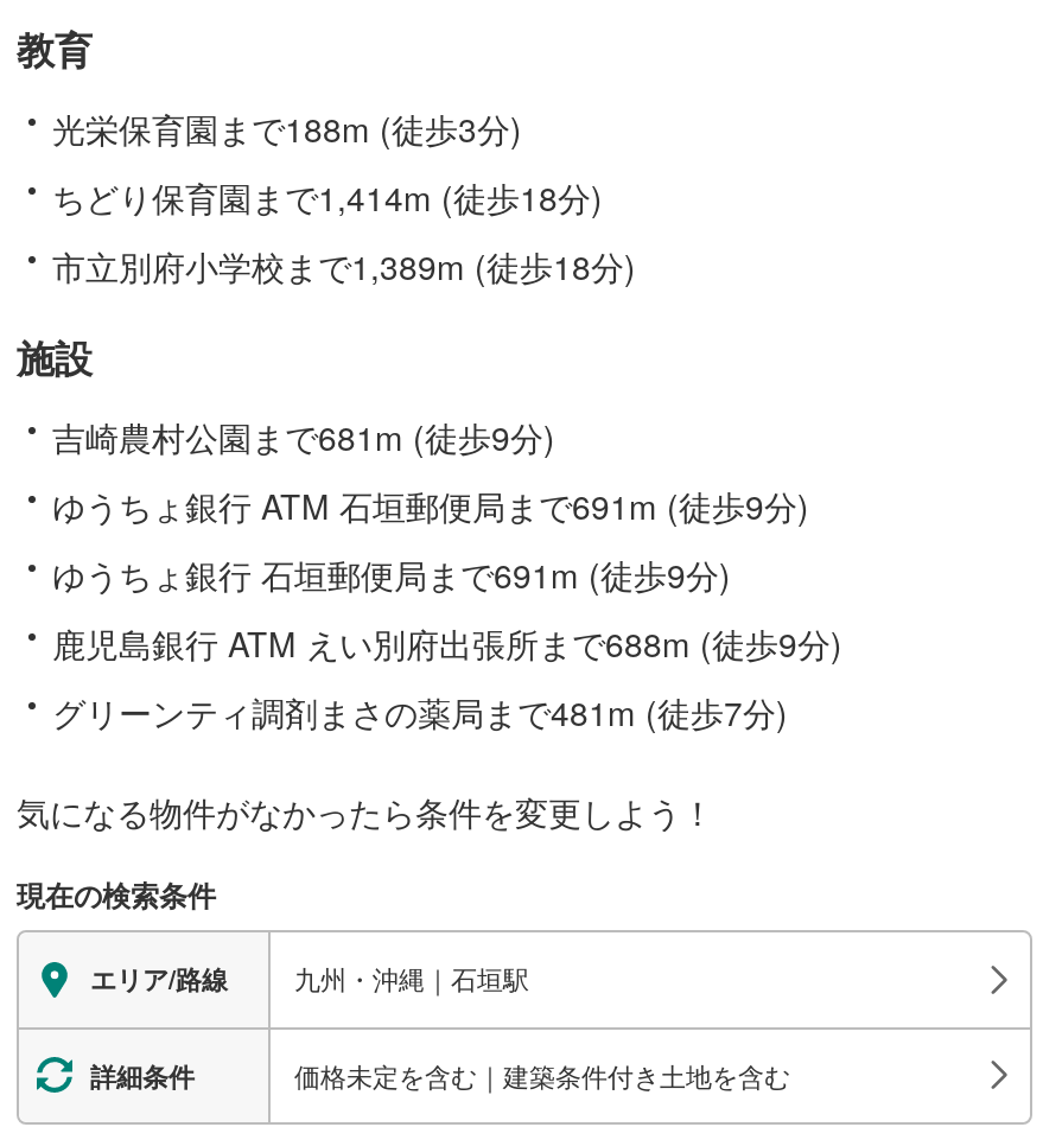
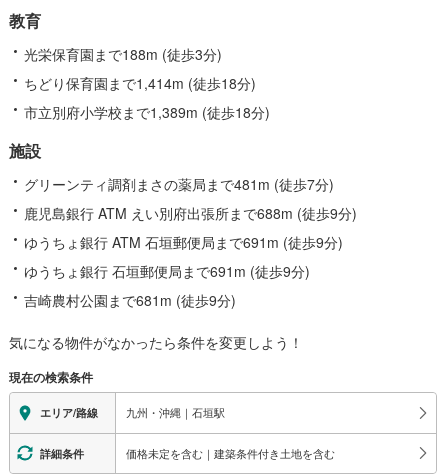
moved down: 吉崎農村公園まで681m (徒歩9分)

moved down: ゆうちょ銀行 ATM 石垣郵便局まで691m (徒歩9分) | ゆうちょ銀行 石垣郵便局まで691m (徒歩9分)

moved up: グリーンティ調剤まさの薬局まで481m (徒歩7分) | 鹿児島銀行 ATM えい別府出張所まで688m (徒歩9分)
